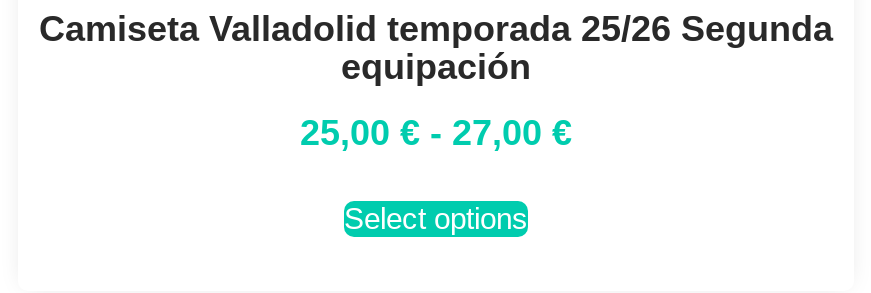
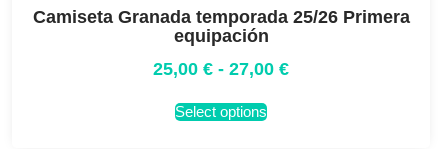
- Camiseta Valladolid temporada 25/26 Segunda
+ Camiseta Granada temporada 25/26 Primera
